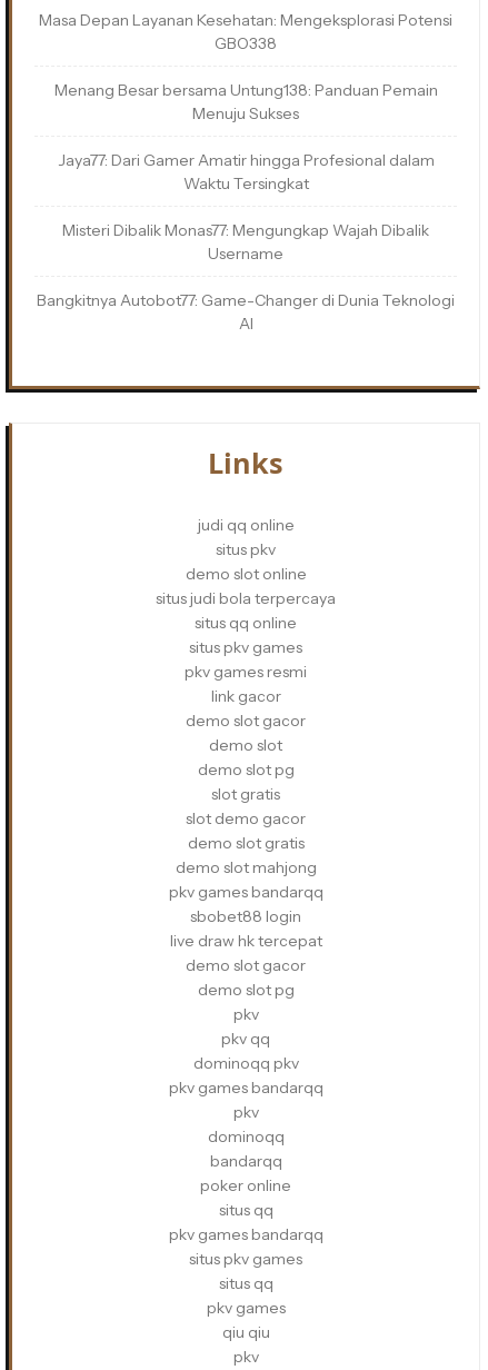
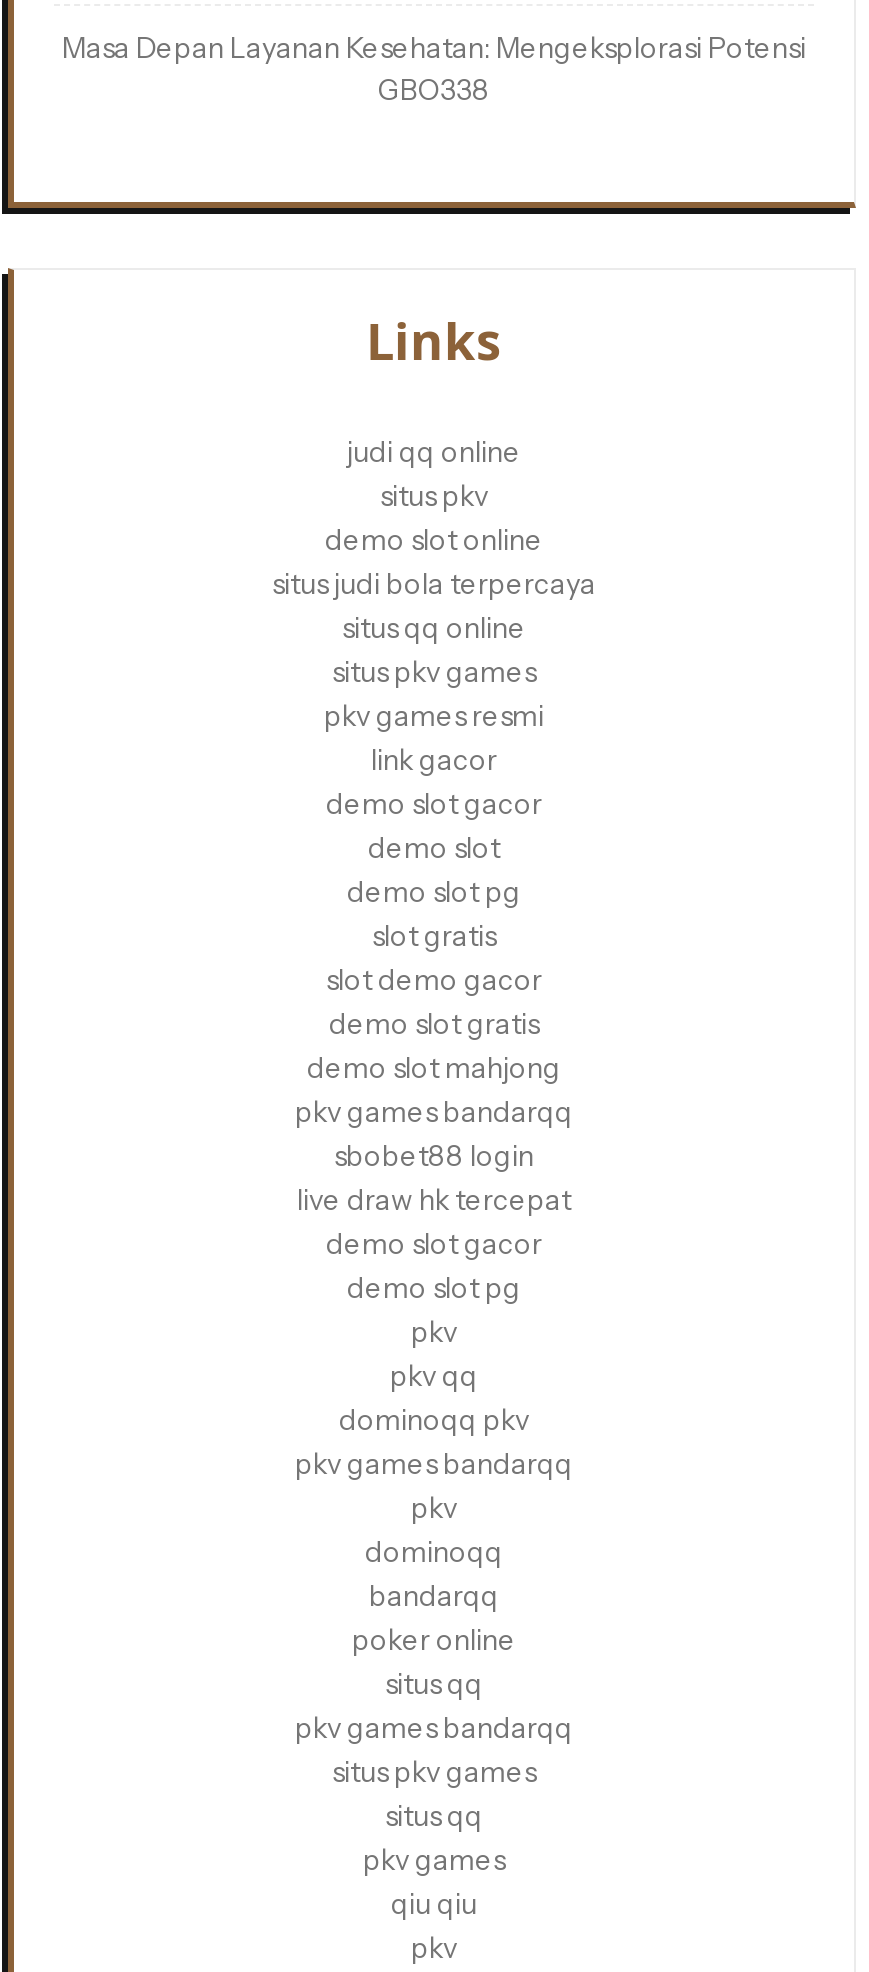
- Menang Besar bersama Untung138: Panduan Pemain
- Menuju Sukses
- Jaya77: Dari Gamer Amatir hingga Profesional dalam
- Waktu Tersingkat
- Misteri Dibalik Monas77: Mengungkap Wajah Dibalik
- Username
- Bangkitnya Autobot77: Game-Changer di Dunia Teknologi
- AI
